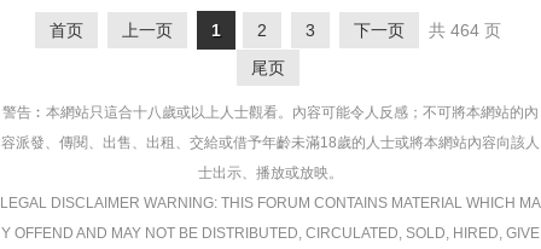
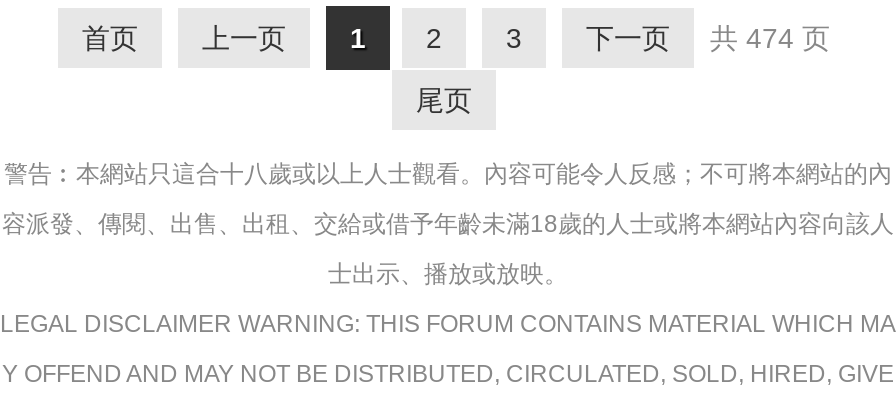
- 首页 上一页 1 2 3 下一页 共 464 页
+ 首页 上一页 1 2 3 下一页 共 474 页
